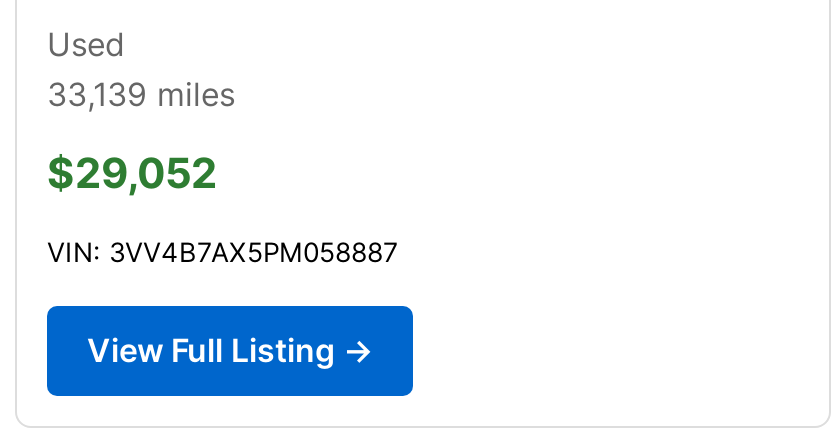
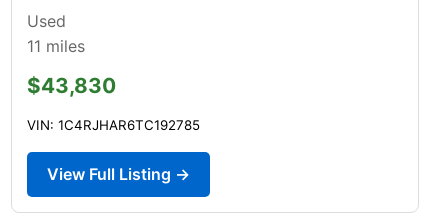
- 33,139 miles
+ 11 miles

- $29,052
+ $43,830

- VIN: 3VV4B7AX5PM058887
+ VIN: 1C4RJHAR6TC192785
